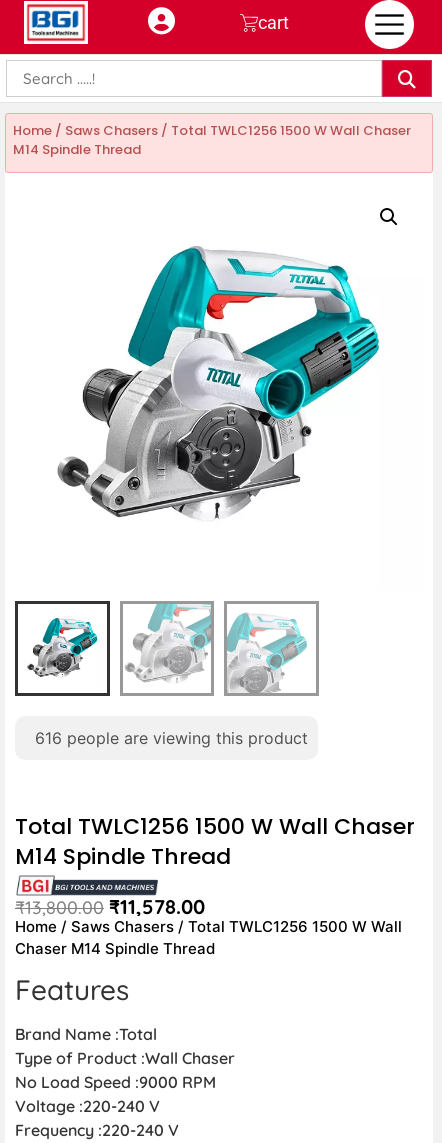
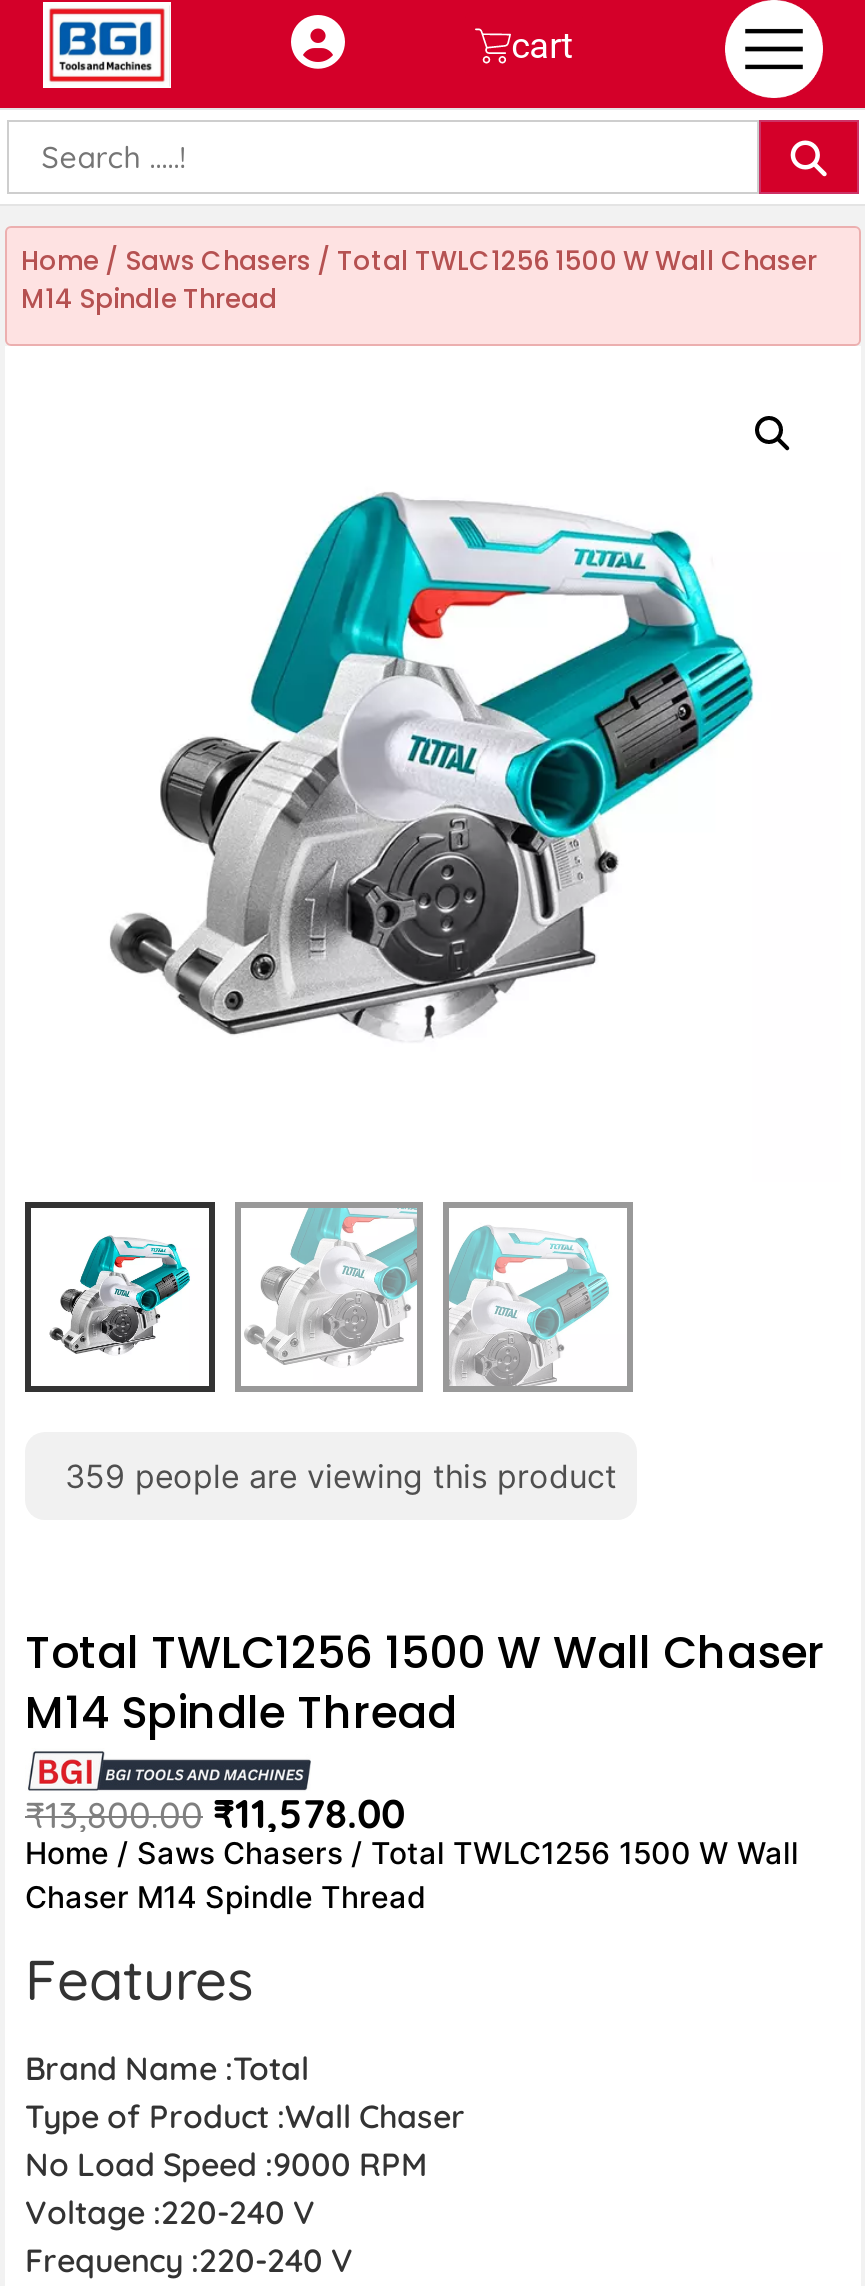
- 616 people are viewing this product
+ 359 people are viewing this product
